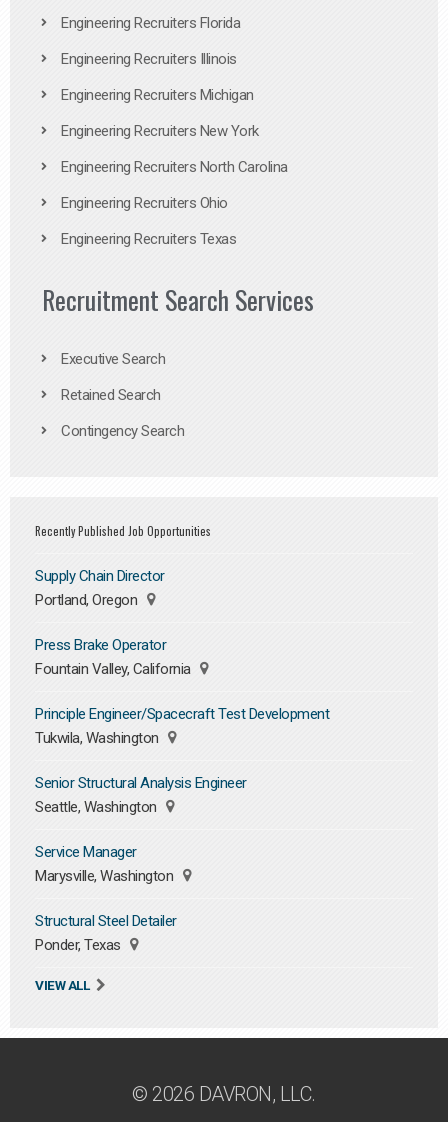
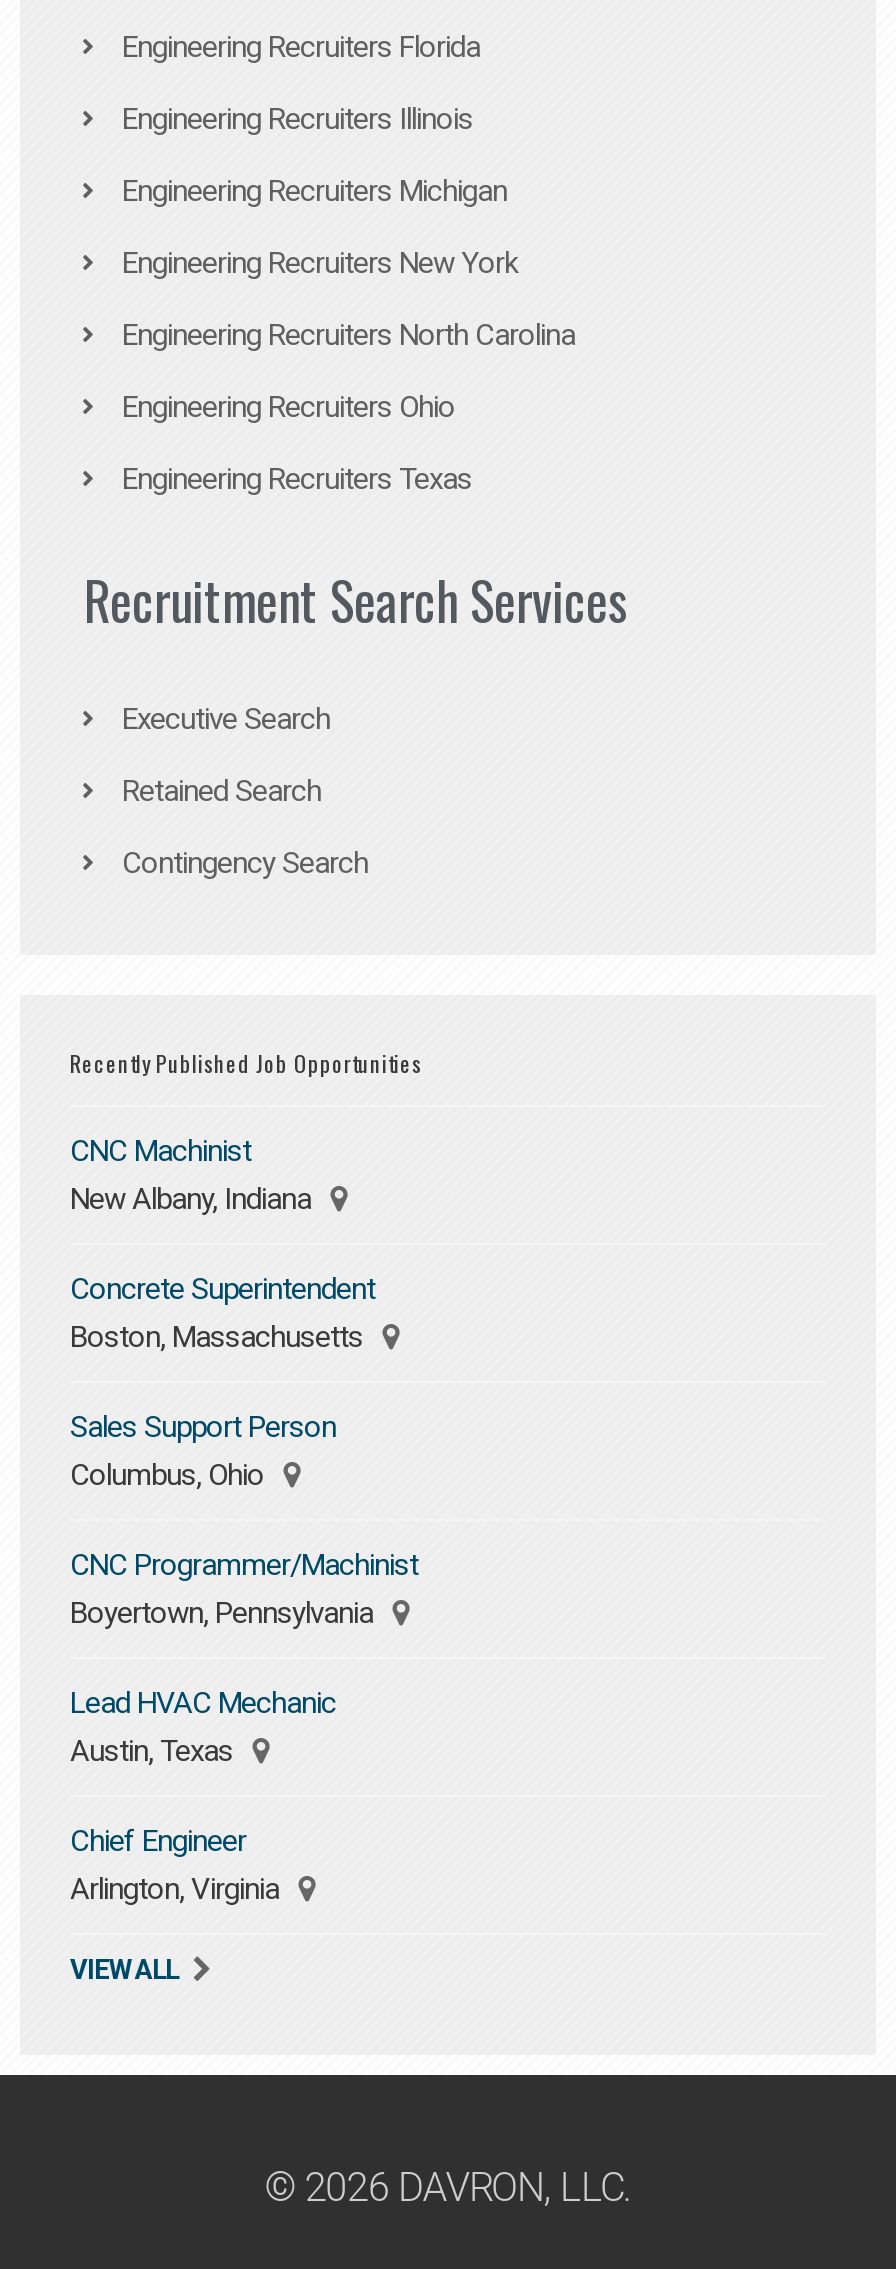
- Supply Chain Director
- Portland, Oregon
+ CNC Machinist
+ New Albany, Indiana

- Press Brake Operator
- Fountain Valley, California
+ Concrete Superintendent
+ Boston, Massachusetts

- Principle Engineer/Spacecraft Test Development
- Tukwila, Washington
+ Sales Support Person
+ Columbus, Ohio

- Senior Structural Analysis Engineer
- Seattle, Washington
+ CNC Programmer/Machinist
+ Boyertown, Pennsylvania

- Service Manager
- Marysville, Washington
+ Lead HVAC Mechanic
+ Austin, Texas

- Structural Steel Detailer
- Ponder, Texas
+ Chief Engineer
+ Arlington, Virginia
